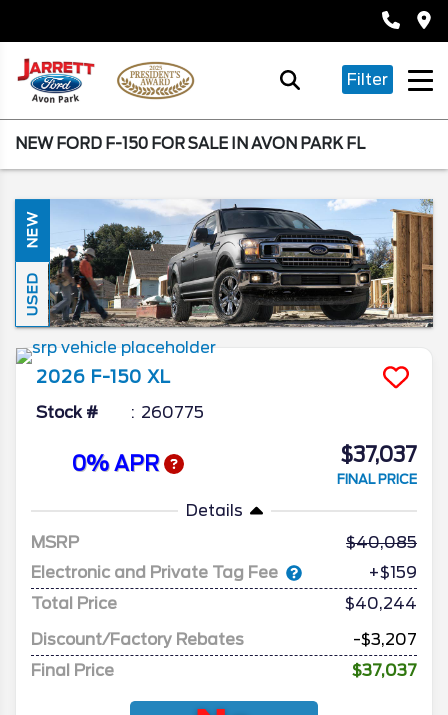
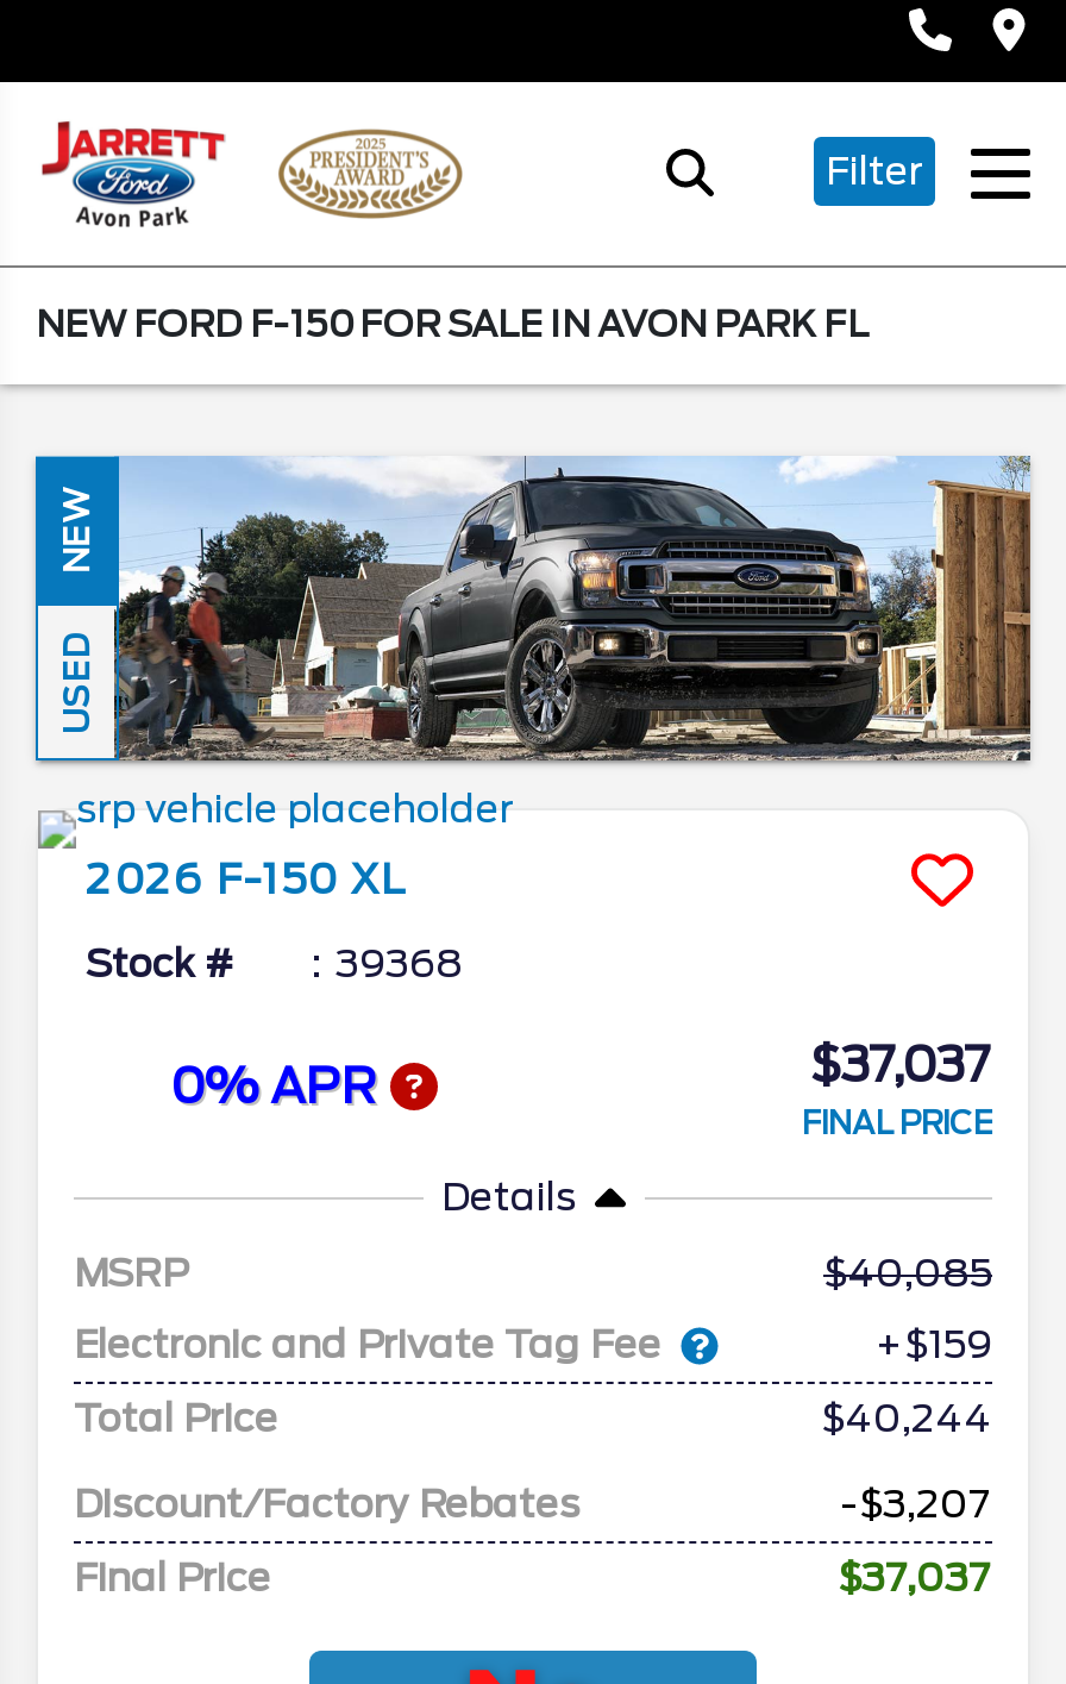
- 260775
+ 39368
